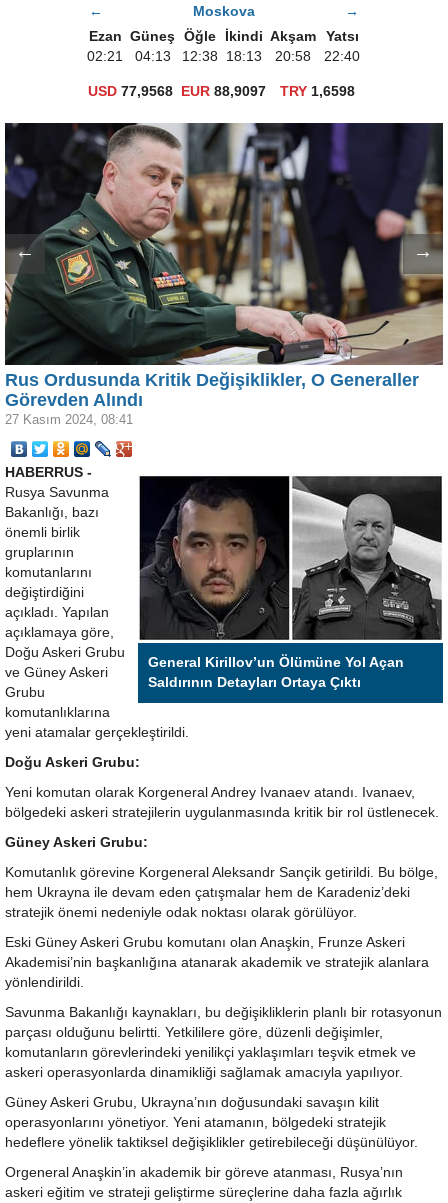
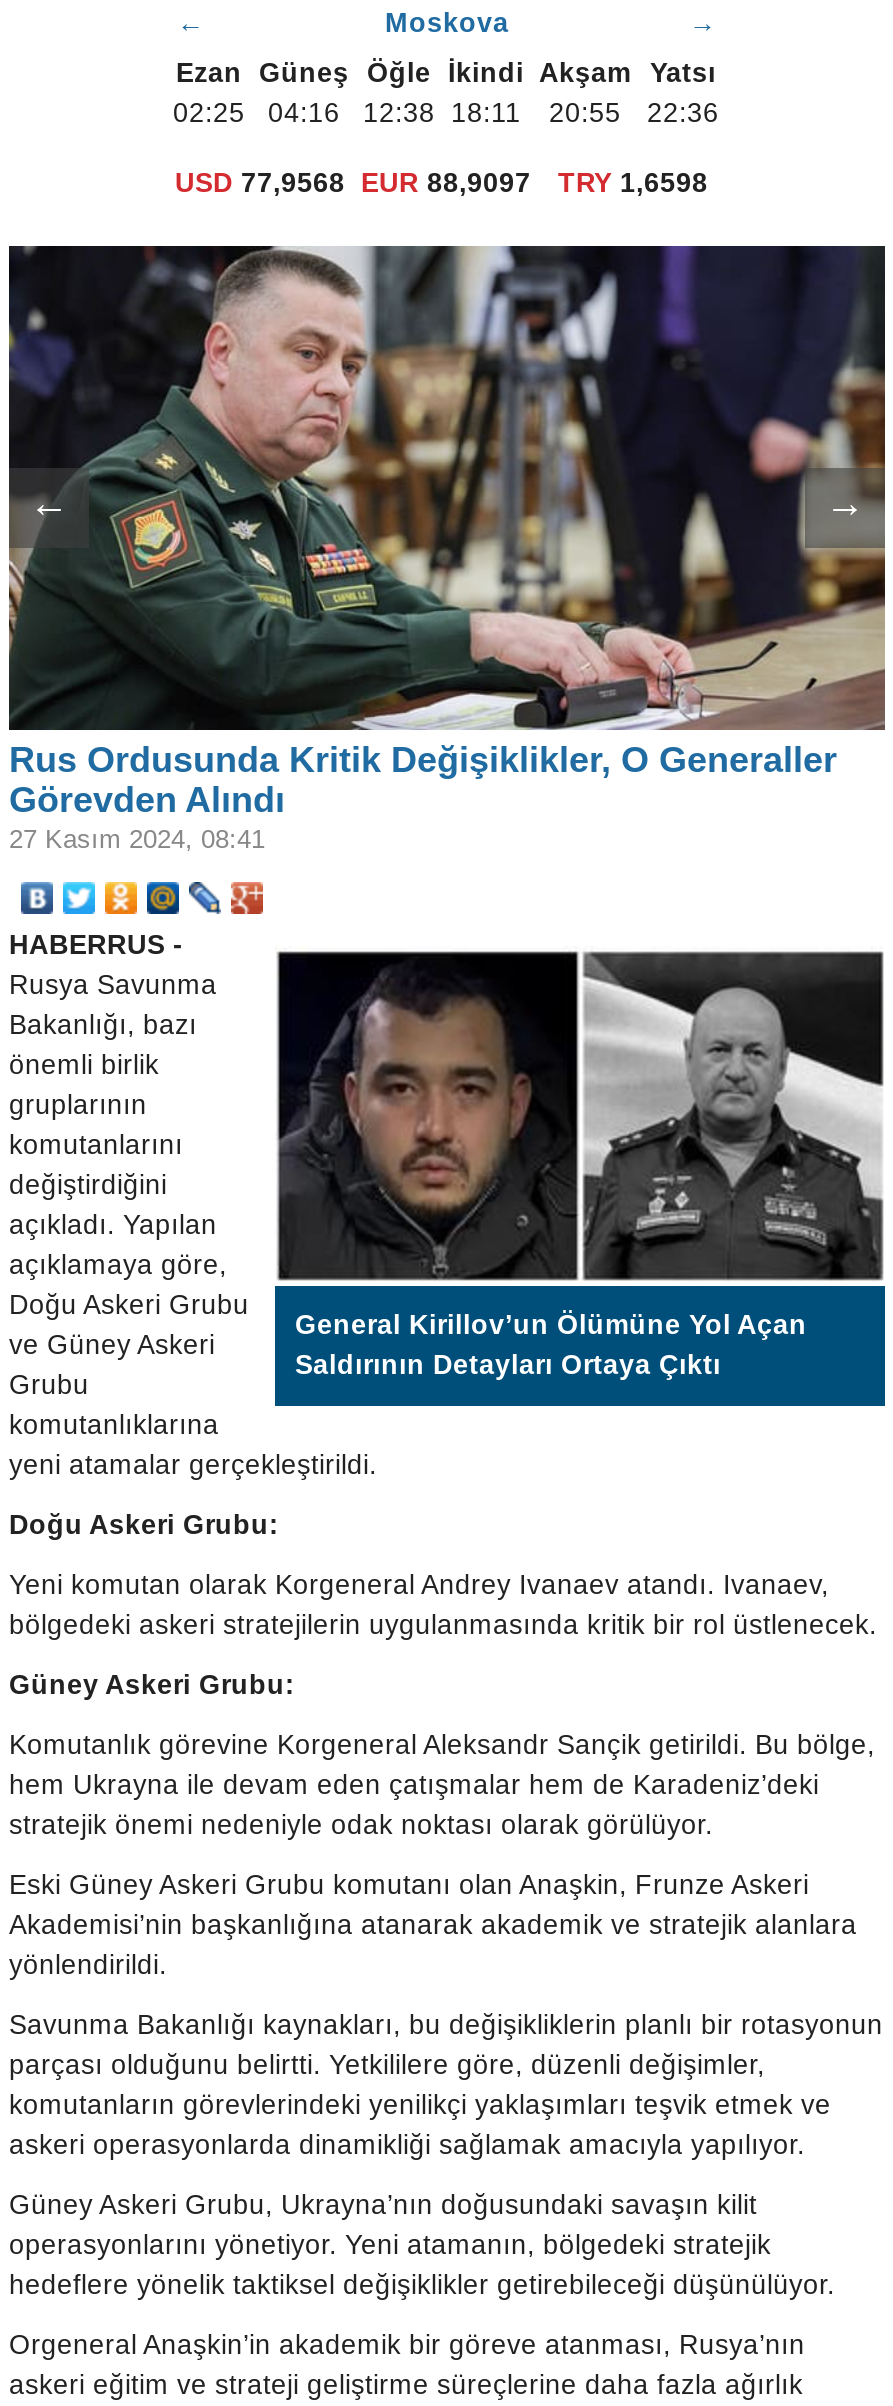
- 02:21
+ 02:25

- 04:13
+ 04:16

- 12:38 18:13
+ 12:38 18:11

- 20:58
+ 20:55

- 22:40
+ 22:36
